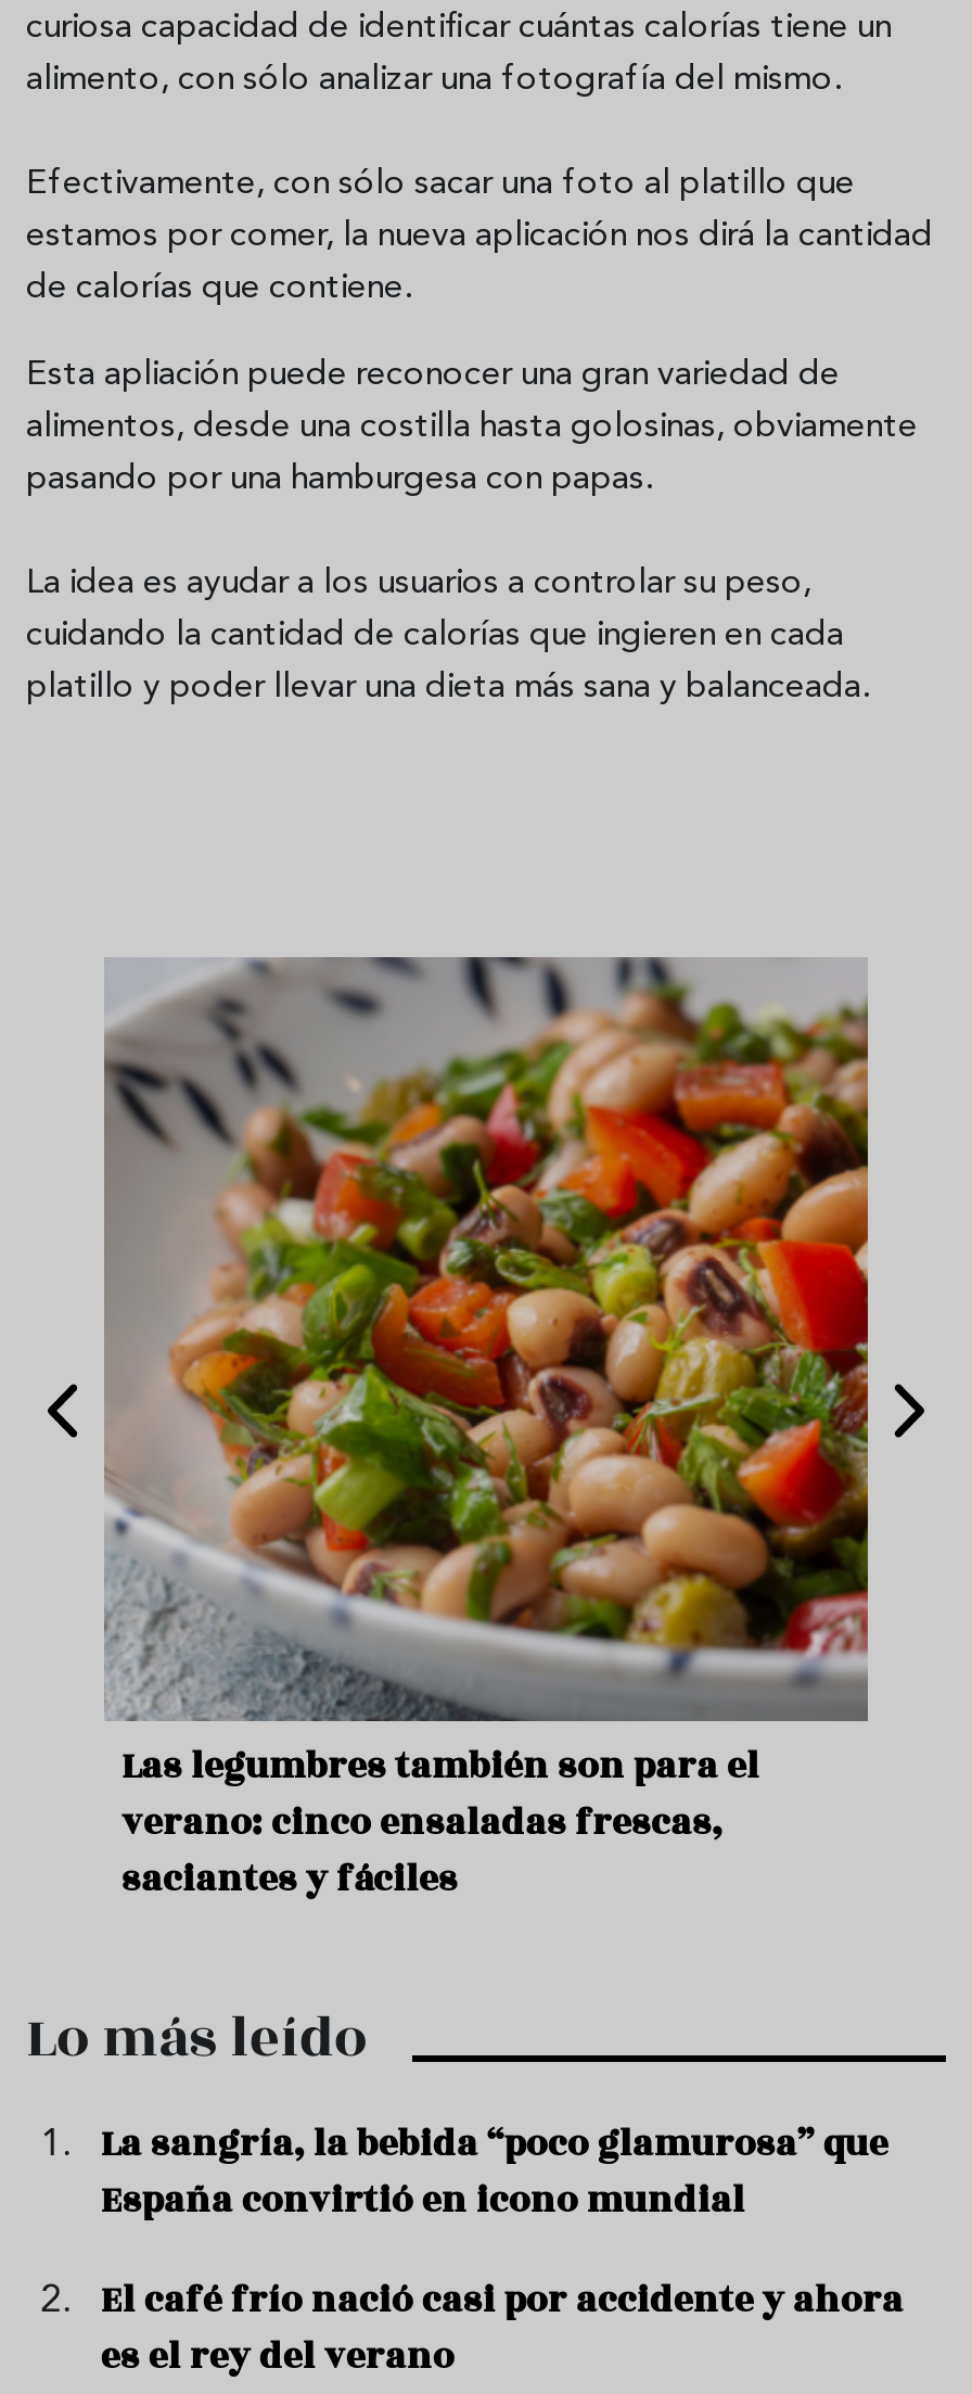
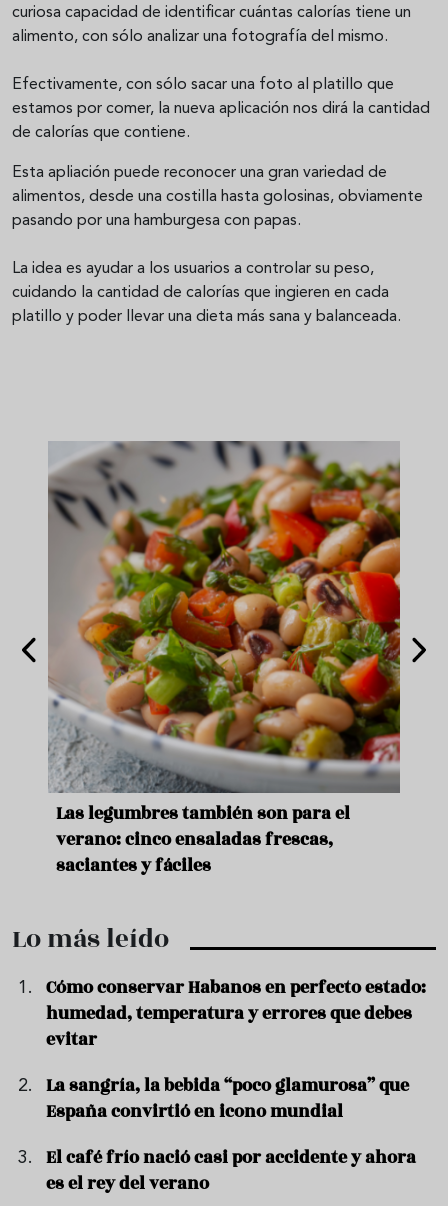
+ Cómo conservar Habanos en perfecto estado:
+ humedad, temperatura y errores que debes
+ evitar
